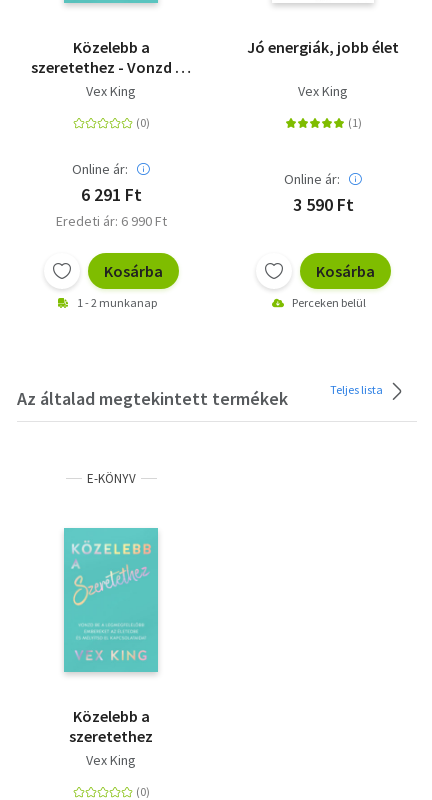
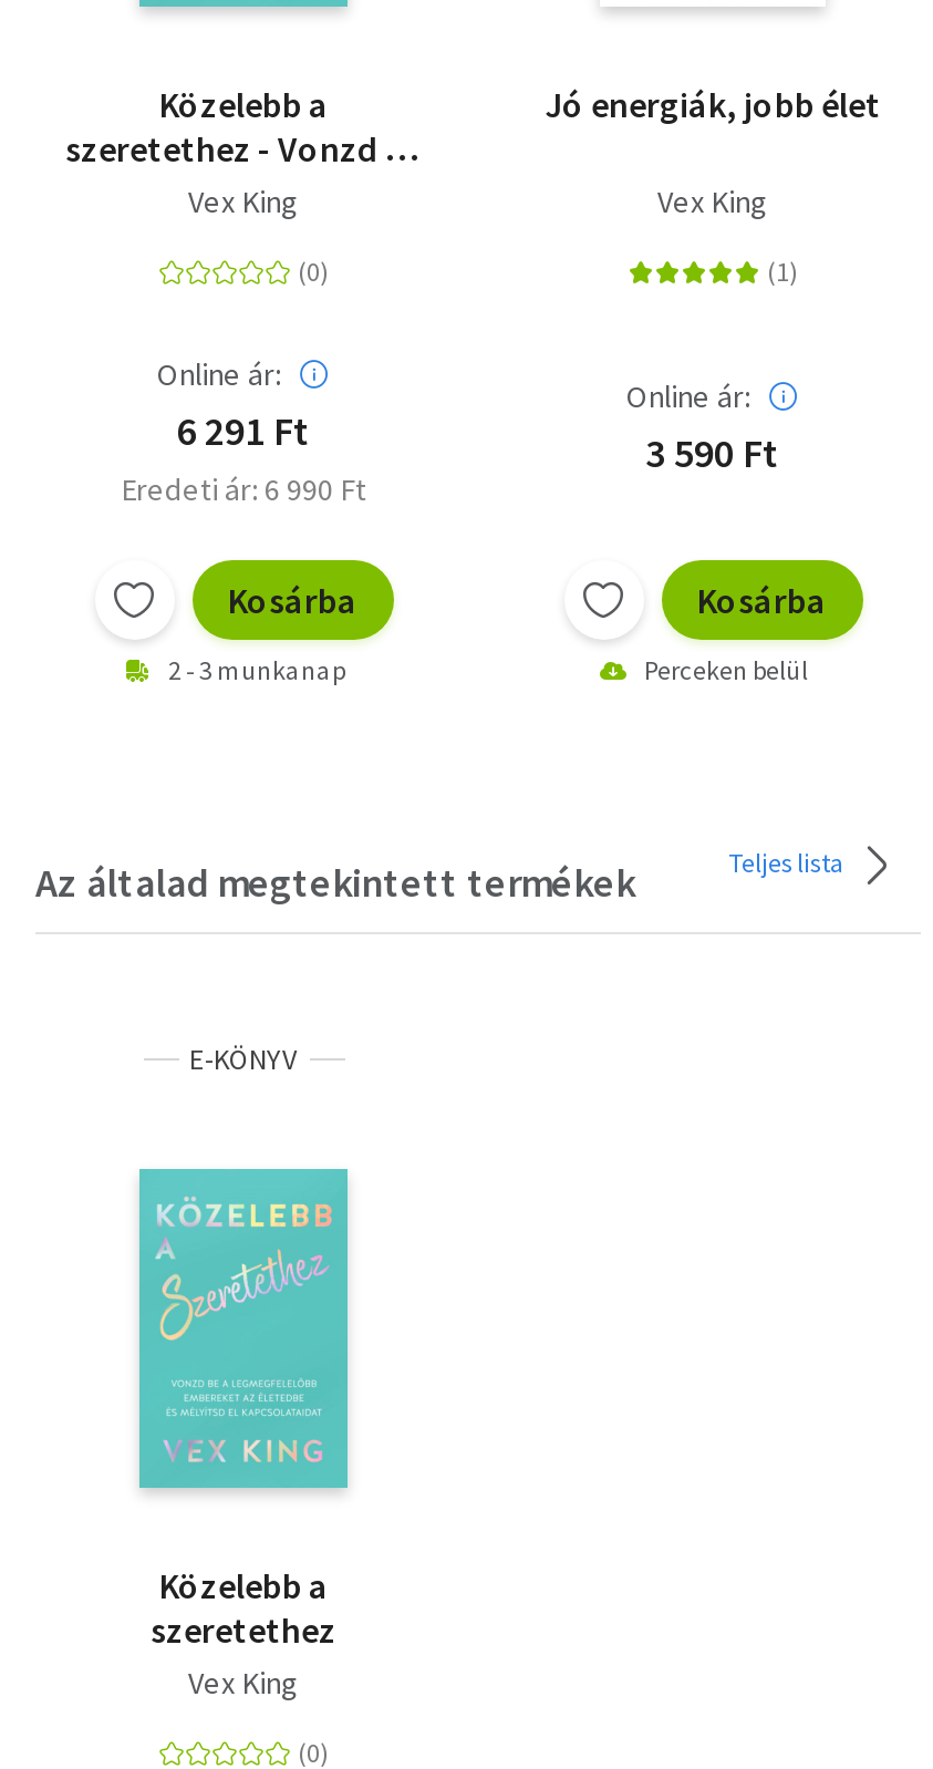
- 1 - 2 munkanap
+ 2 - 3 munkanap
